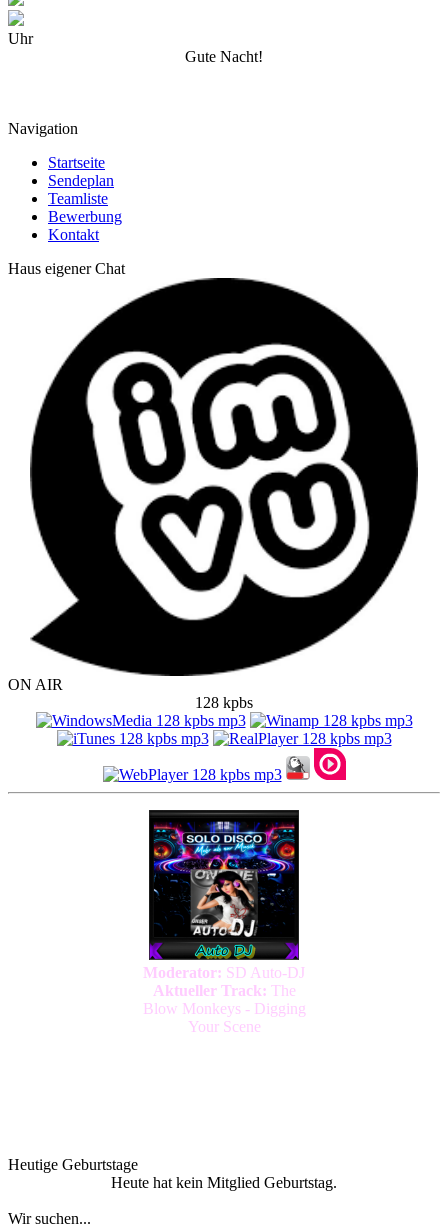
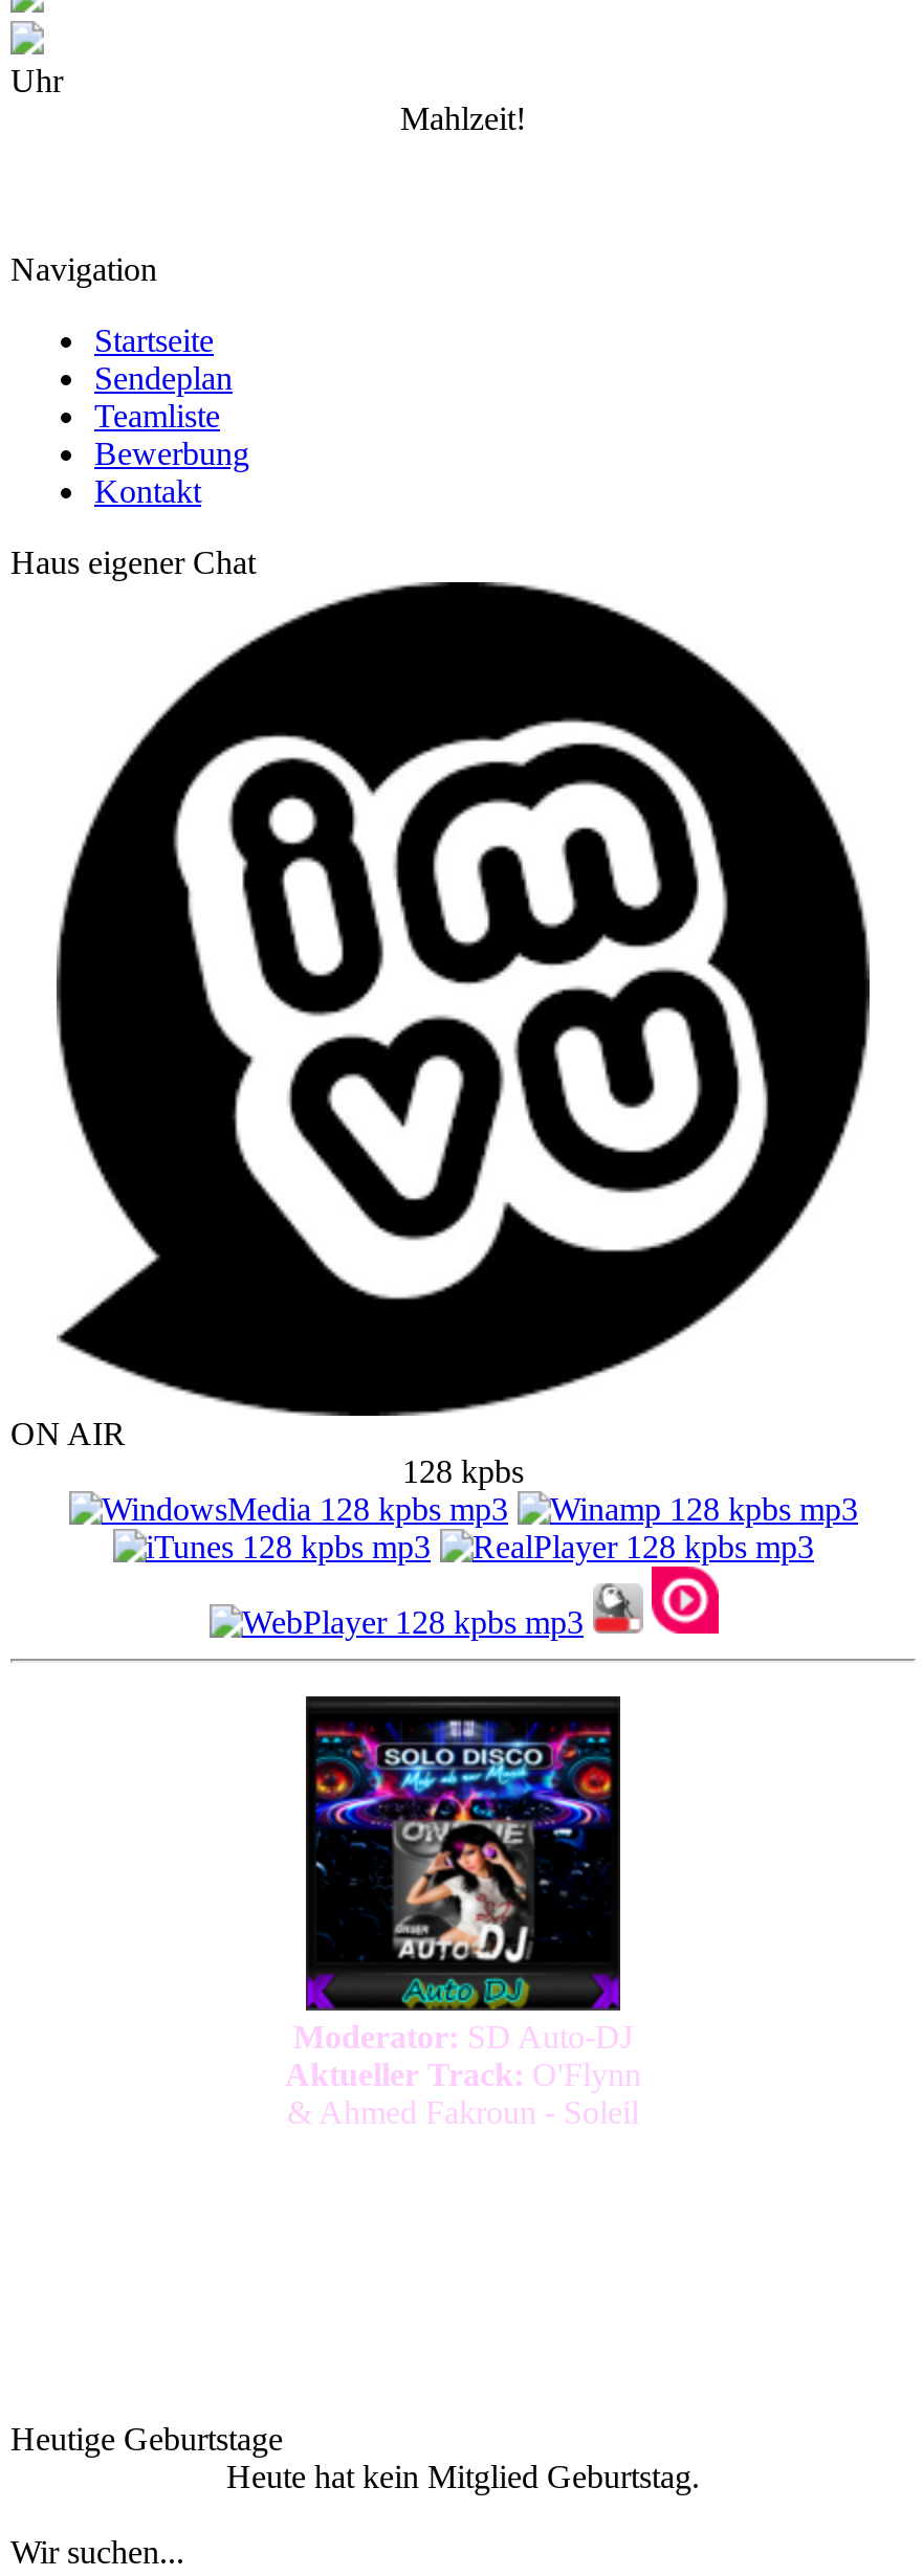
- Gute Nacht!
+ Mahlzeit!
